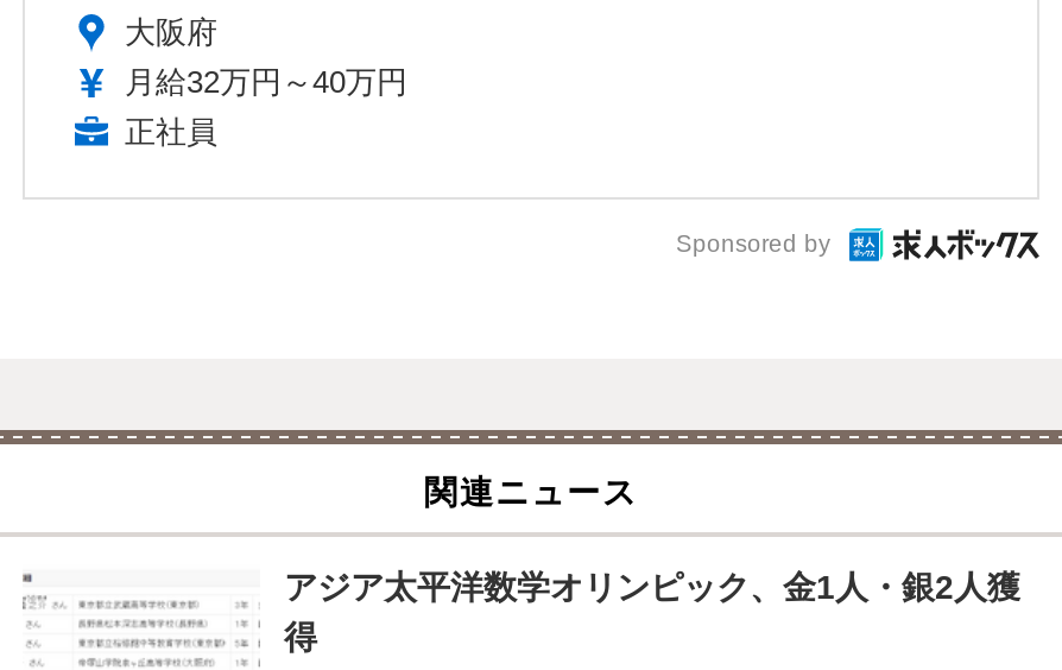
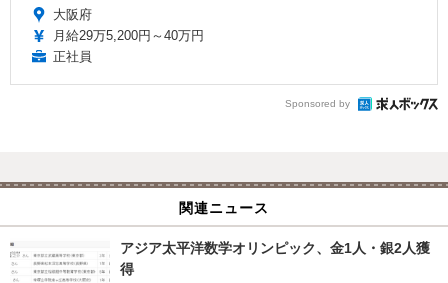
- 月給32万円～40万円
+ 月給29万5,200円～40万円
